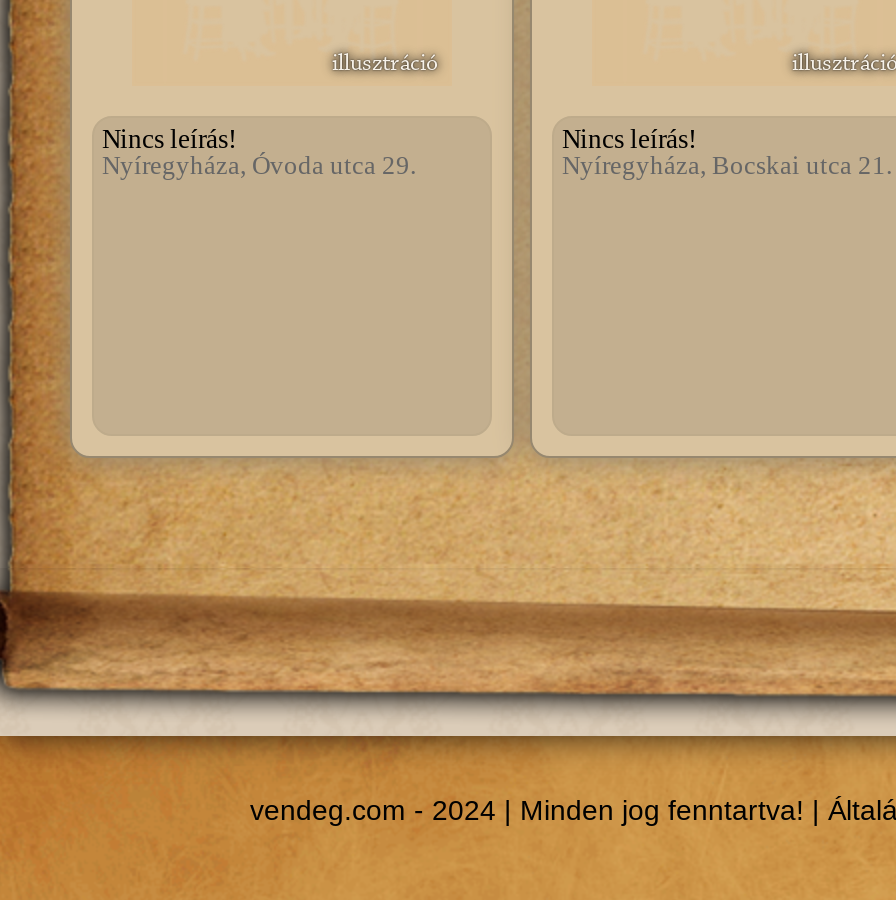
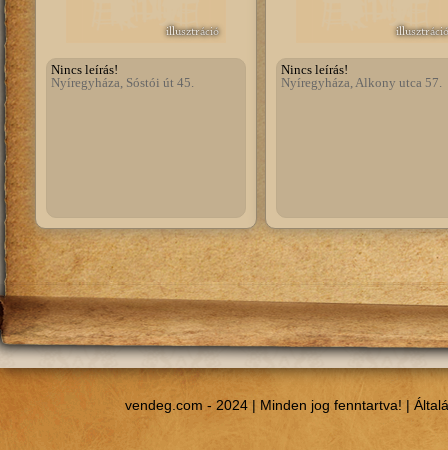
- Nyíregyháza, Óvoda utca 29.
+ Nyíregyháza, Sóstói út 45.

- Nyíregyháza, Bocskai utca 21.
+ Nyíregyháza, Alkony utca 57.
